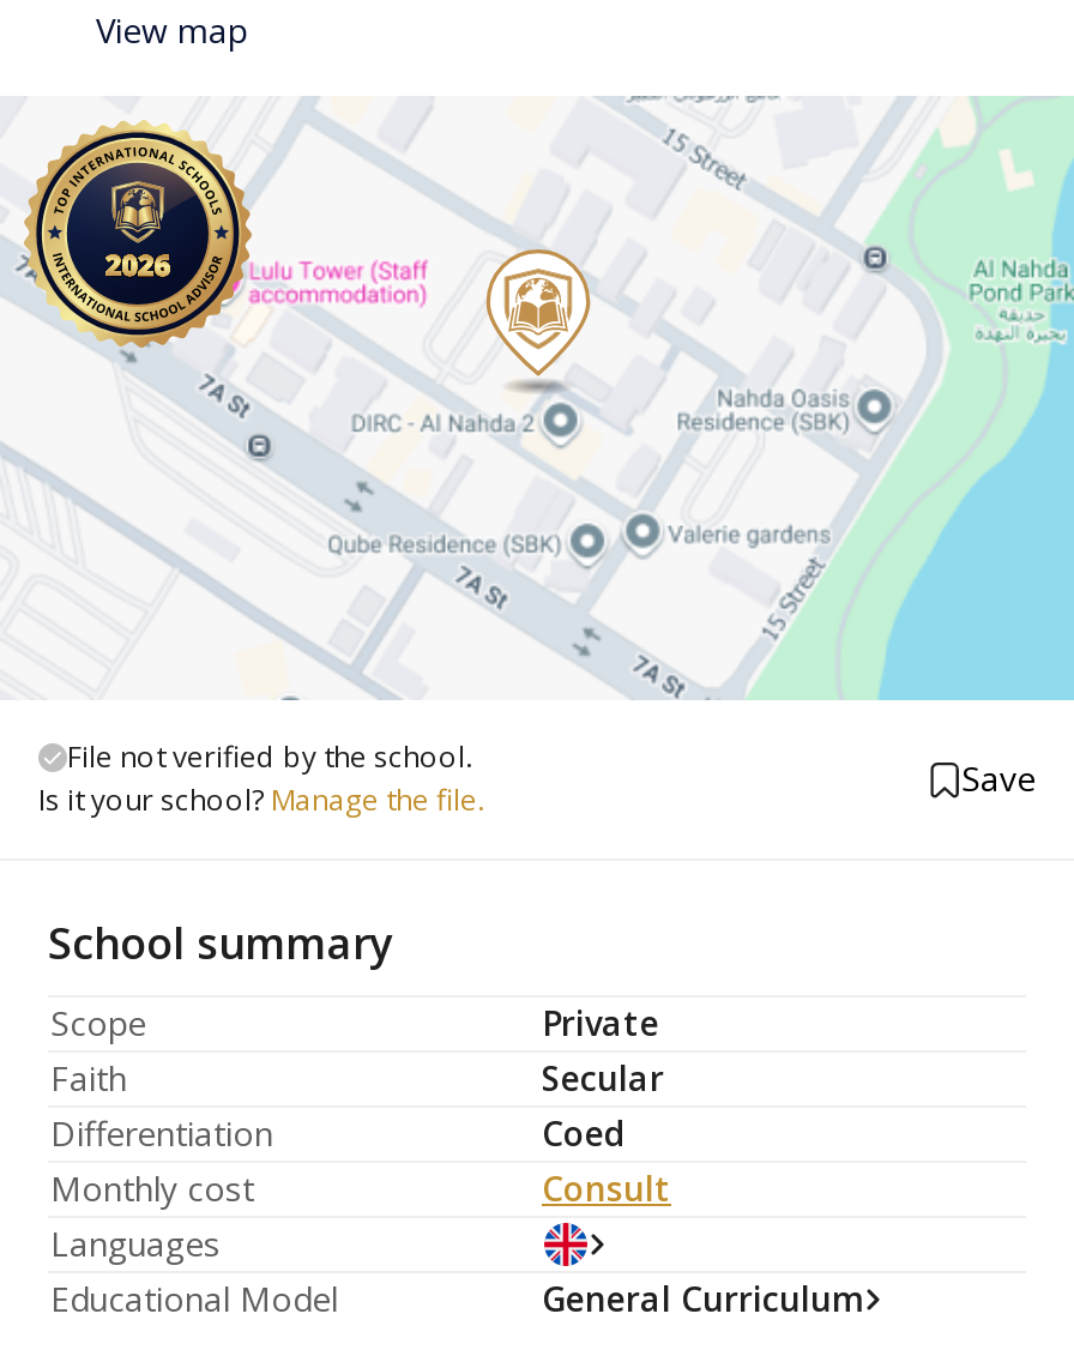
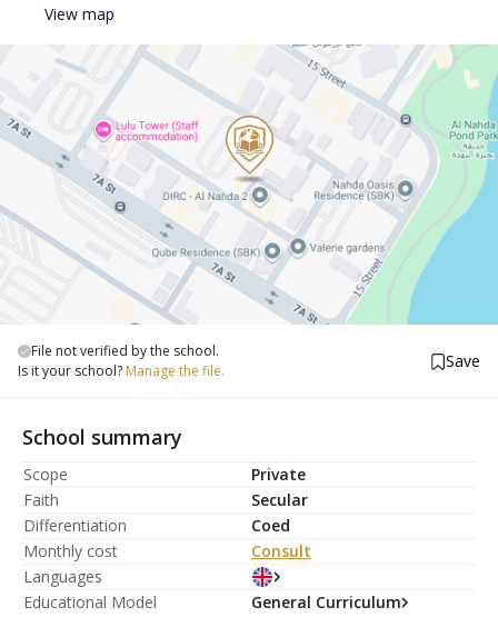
- [image]
+ [image]
